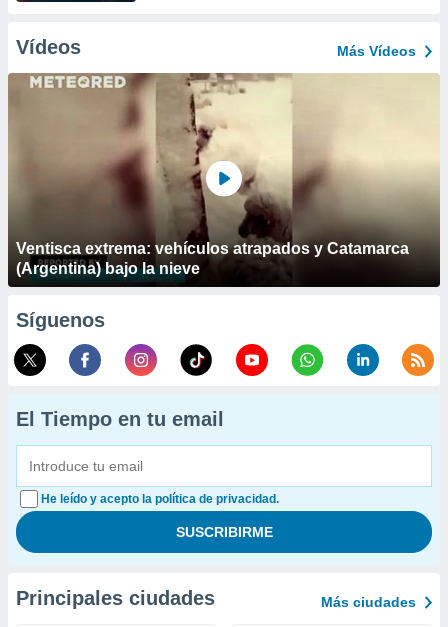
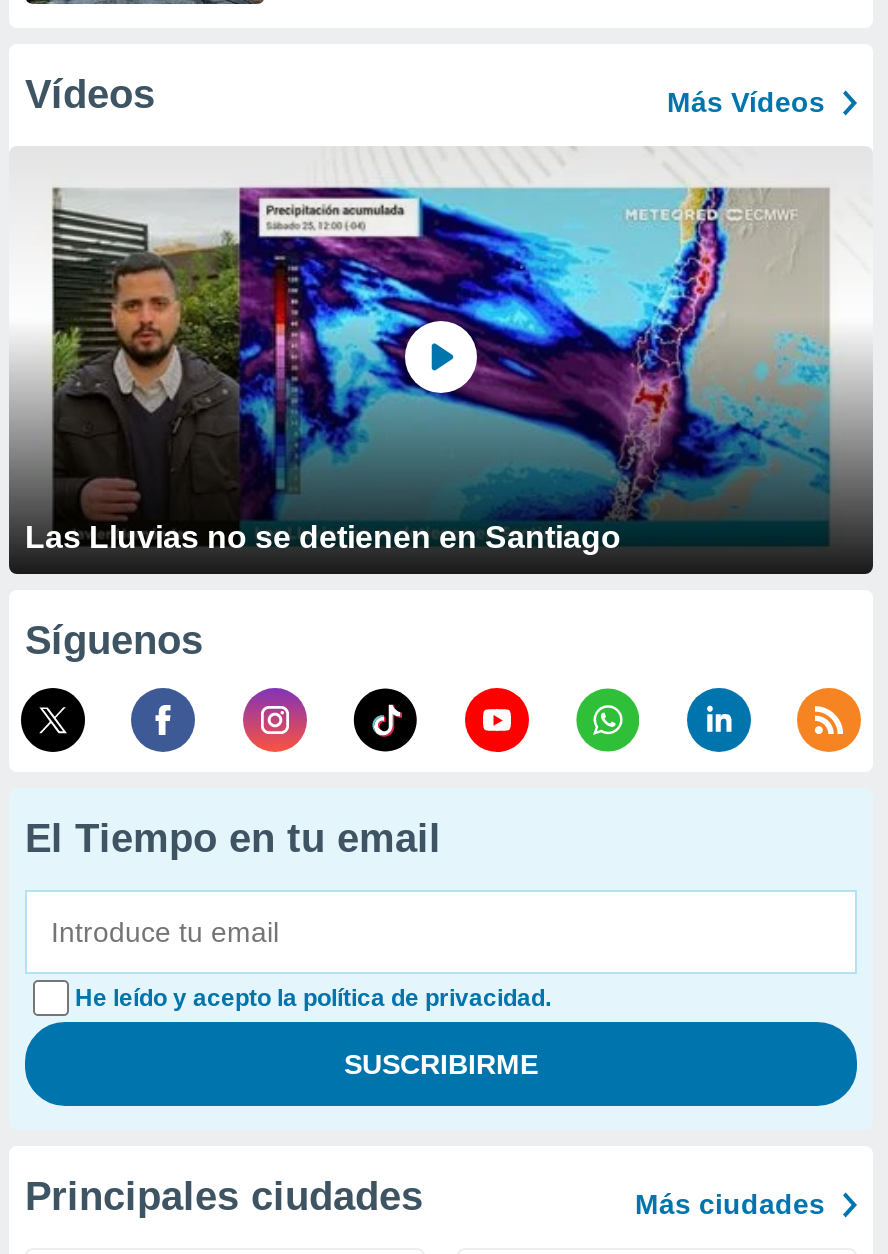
- [image]
- Ventisca extrema: vehículos atrapados y Catamarca
- (Argentina) bajo la nieve
+ [image]
+ Las Lluvias no se detienen en Santiago
